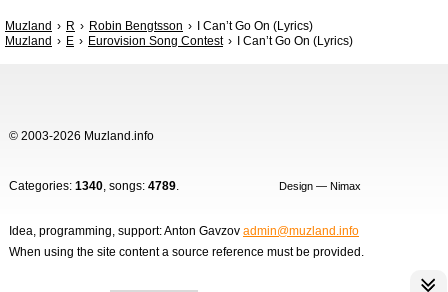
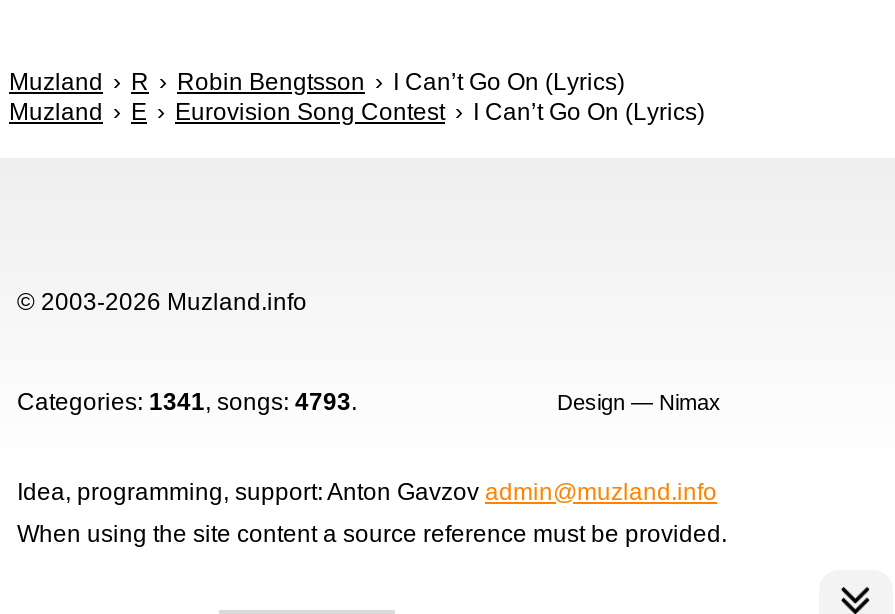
- Categories: 1340, songs: 4789.
+ Categories: 1341, songs: 4793.
